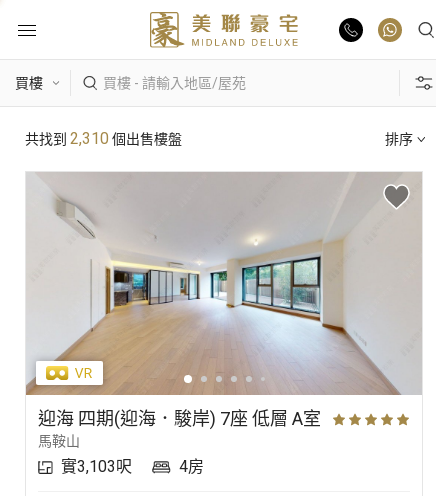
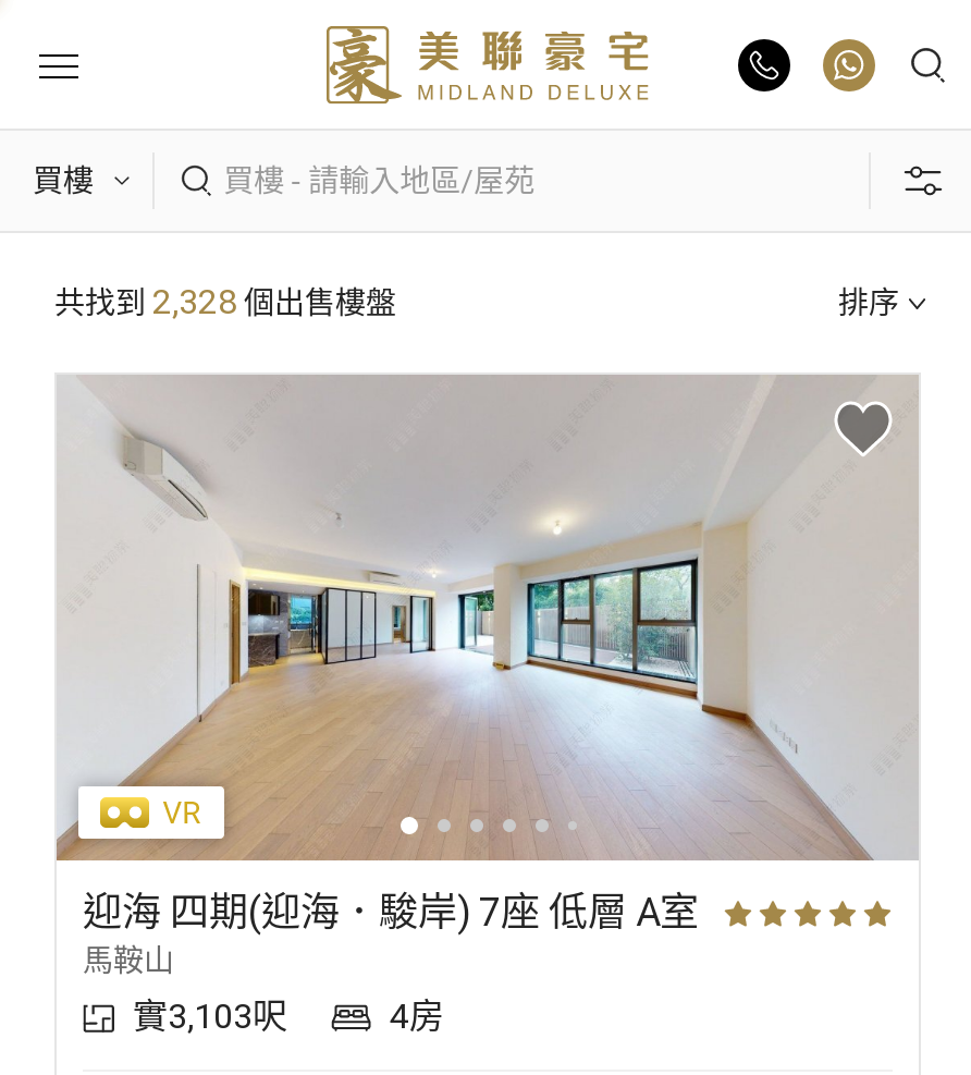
- 共找到2,310個出售樓盤
+ 共找到2,328個出售樓盤
